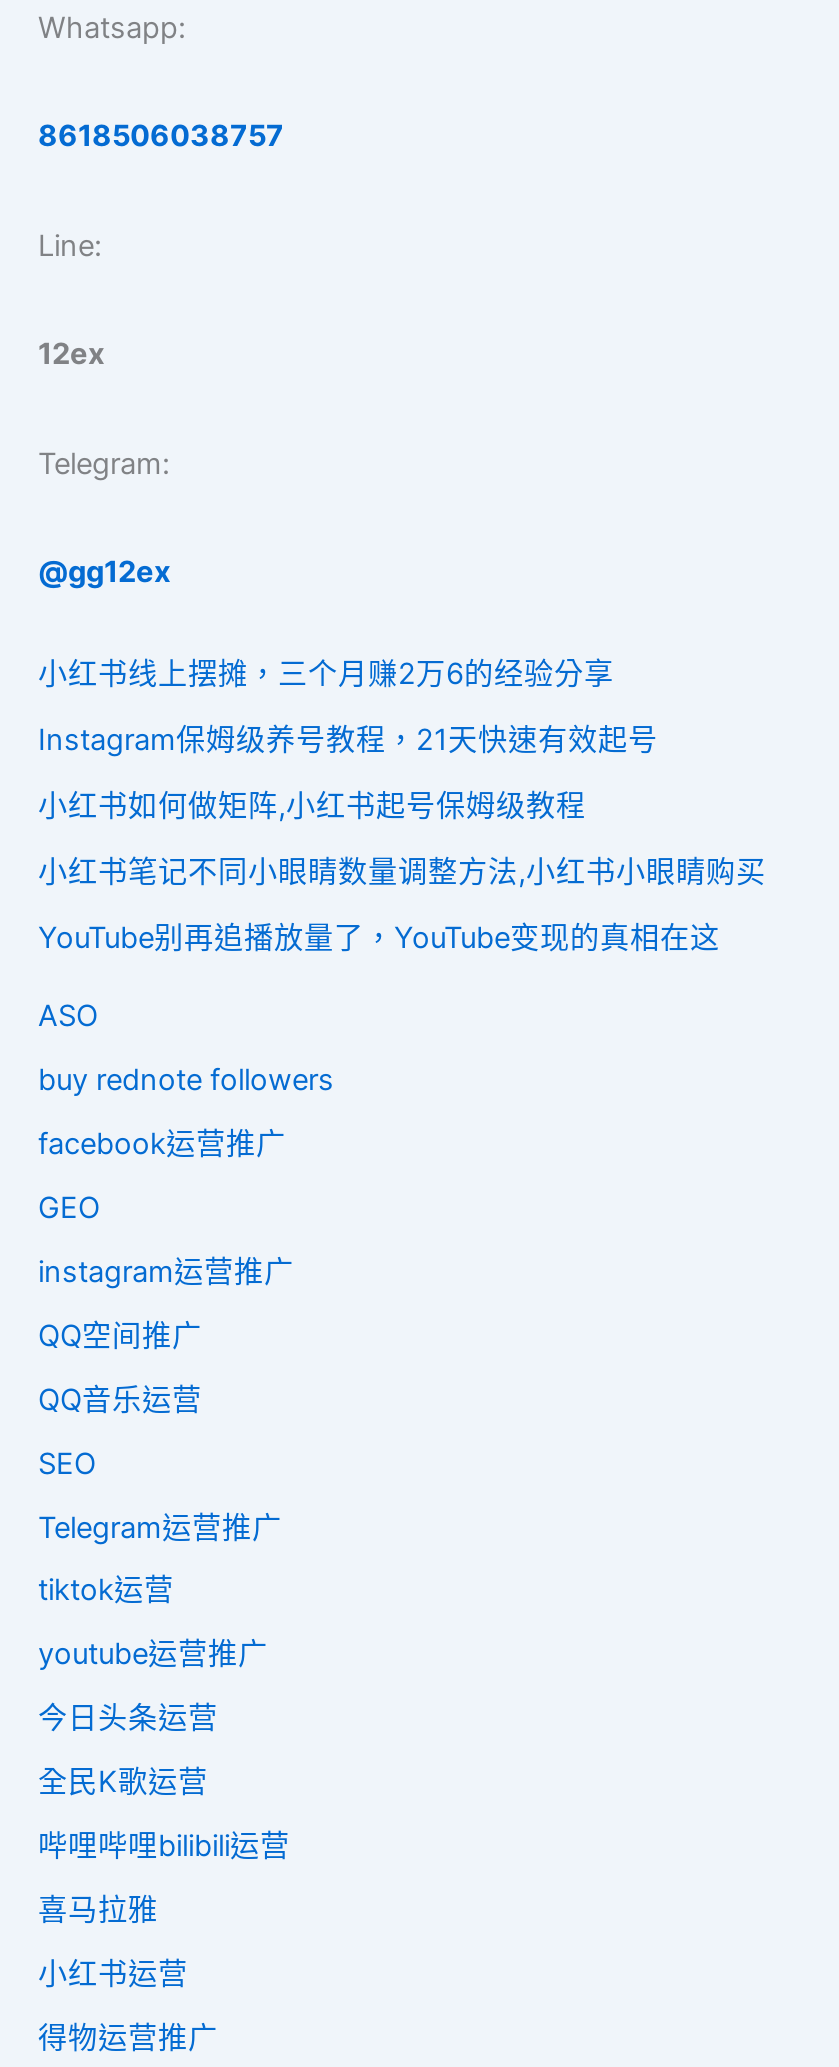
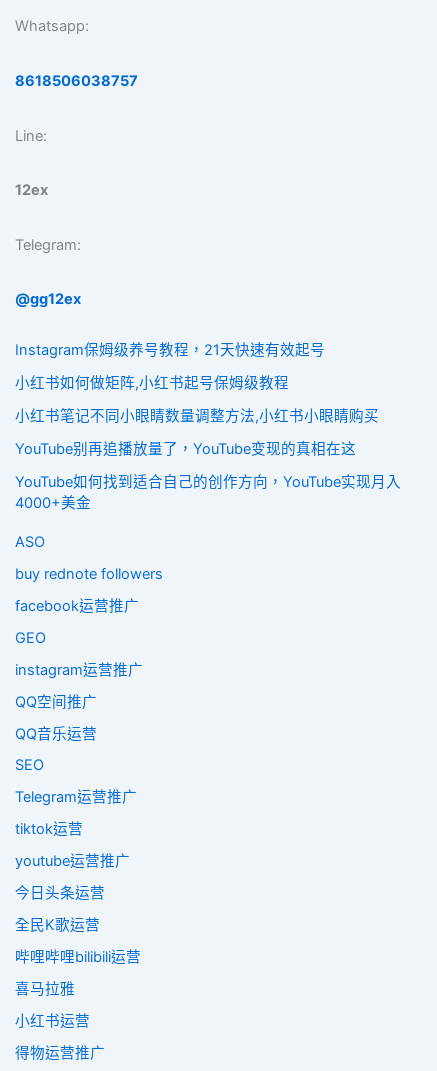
- 小红书线上摆摊，三个月赚2万6的经验分享

moved up: Instagram保姆级养号教程，21天快速有效起号 | 小红书如何做矩阵,小红书起号保姆级教程 | 小红书笔记不同小眼睛数量调整方法,小红书小眼睛购买 | YouTube别再追播放量了，YouTube变现的真相在这

+ YouTube如何找到适合自己的创作方向，YouTube实现月入
+ 4000+美金
